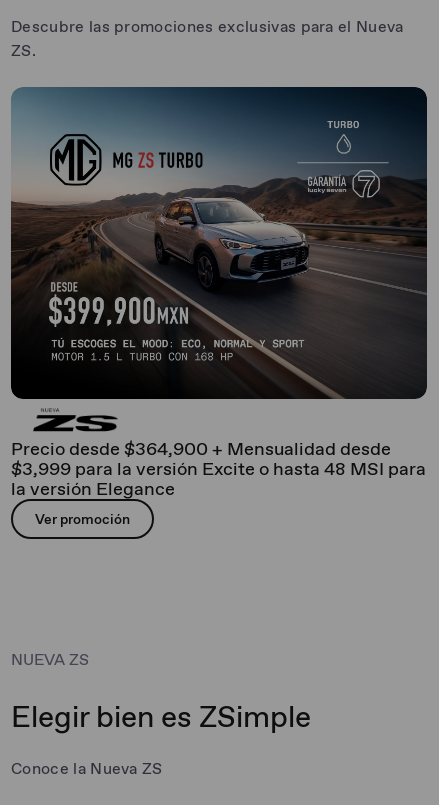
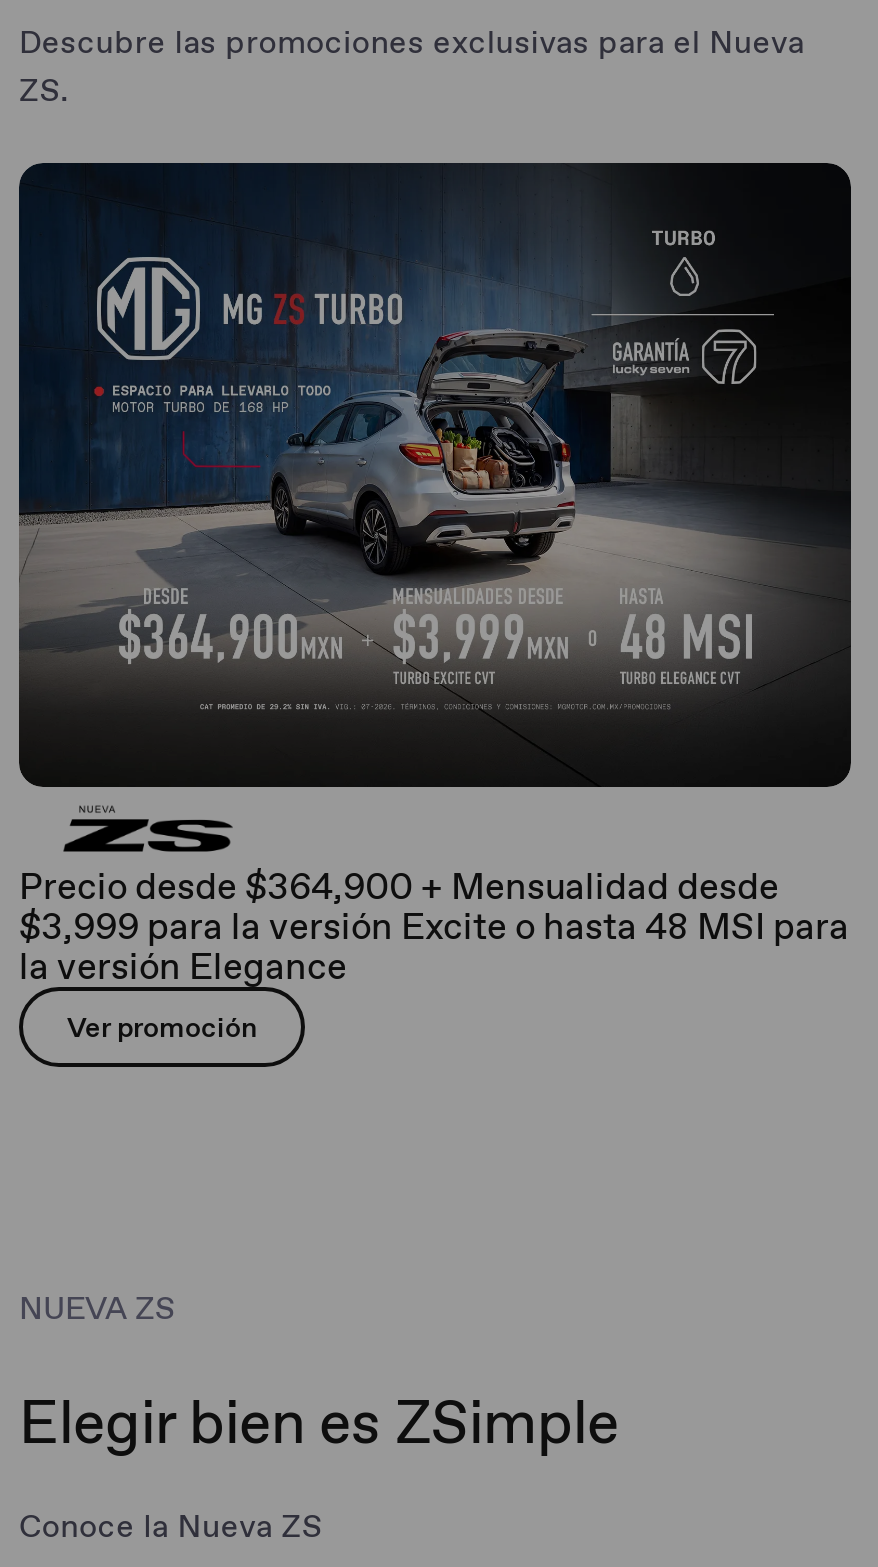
- [image]
+ [image]
